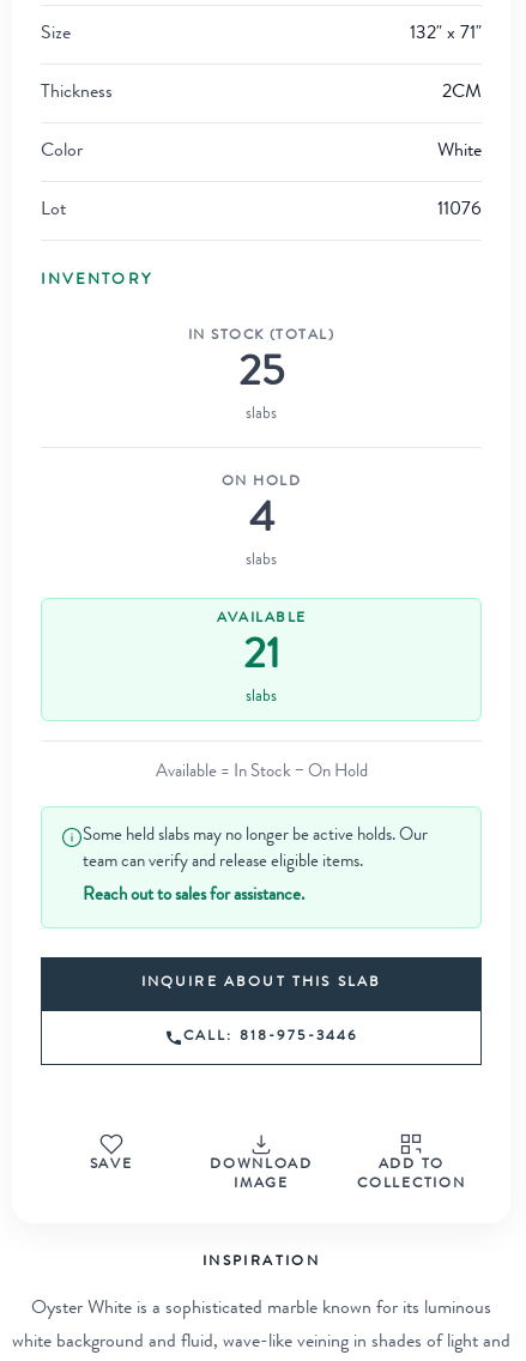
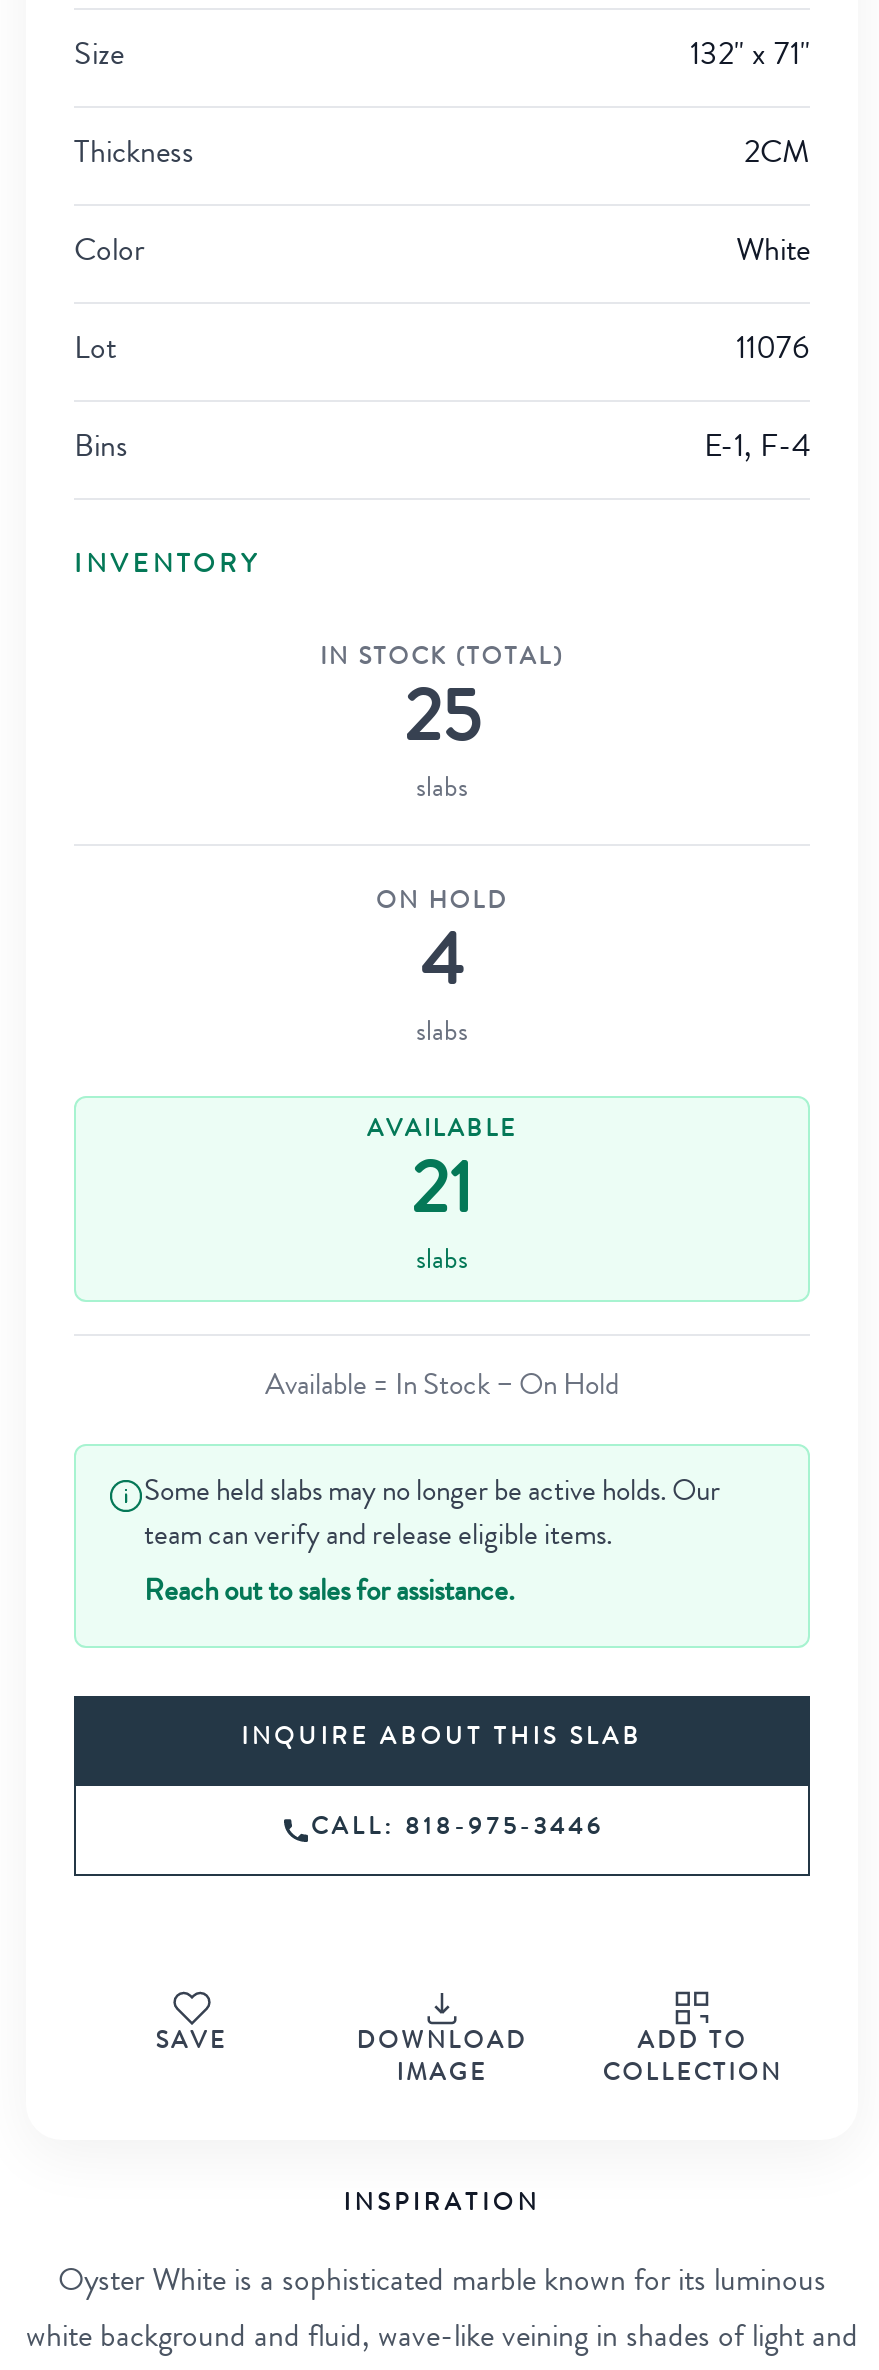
+ Bins
+ E-1, F-4
